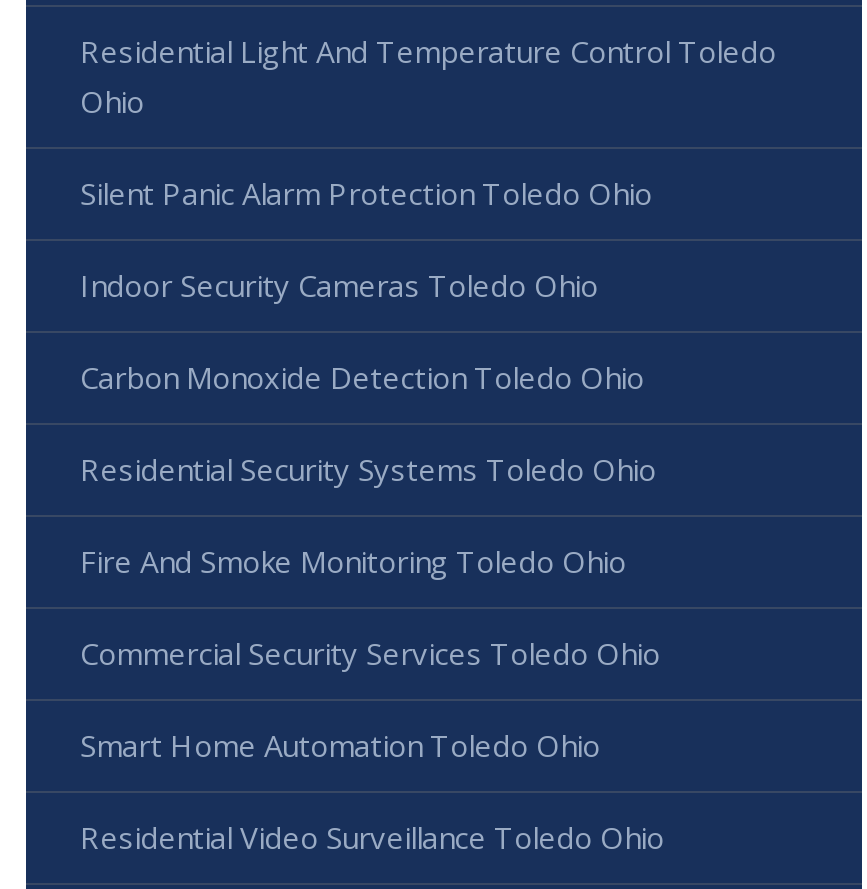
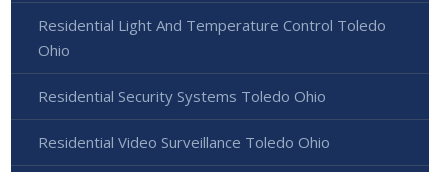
- Silent Panic Alarm Protection Toledo Ohio
- Indoor Security Cameras Toledo Ohio
- Carbon Monoxide Detection Toledo Ohio

- Fire And Smoke Monitoring Toledo Ohio
- Commercial Security Services Toledo Ohio
- Smart Home Automation Toledo Ohio
